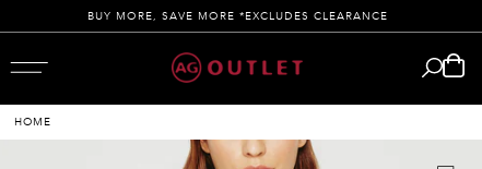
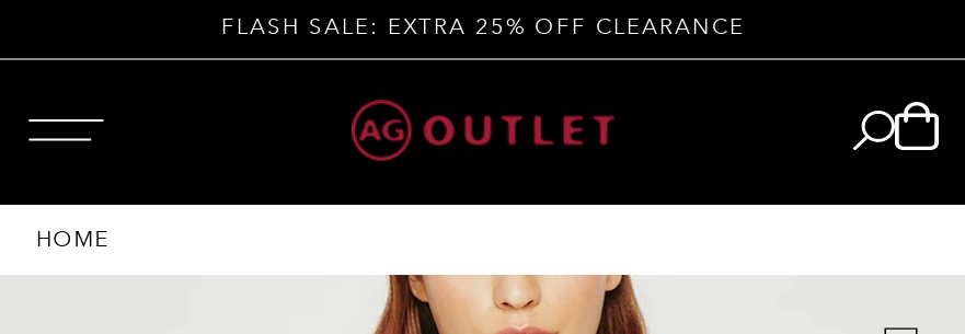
- BUY MORE, SAVE MORE *EXCLUDES CLEARANCE
+ FLASH SALE: EXTRA 25% OFF CLEARANCE
